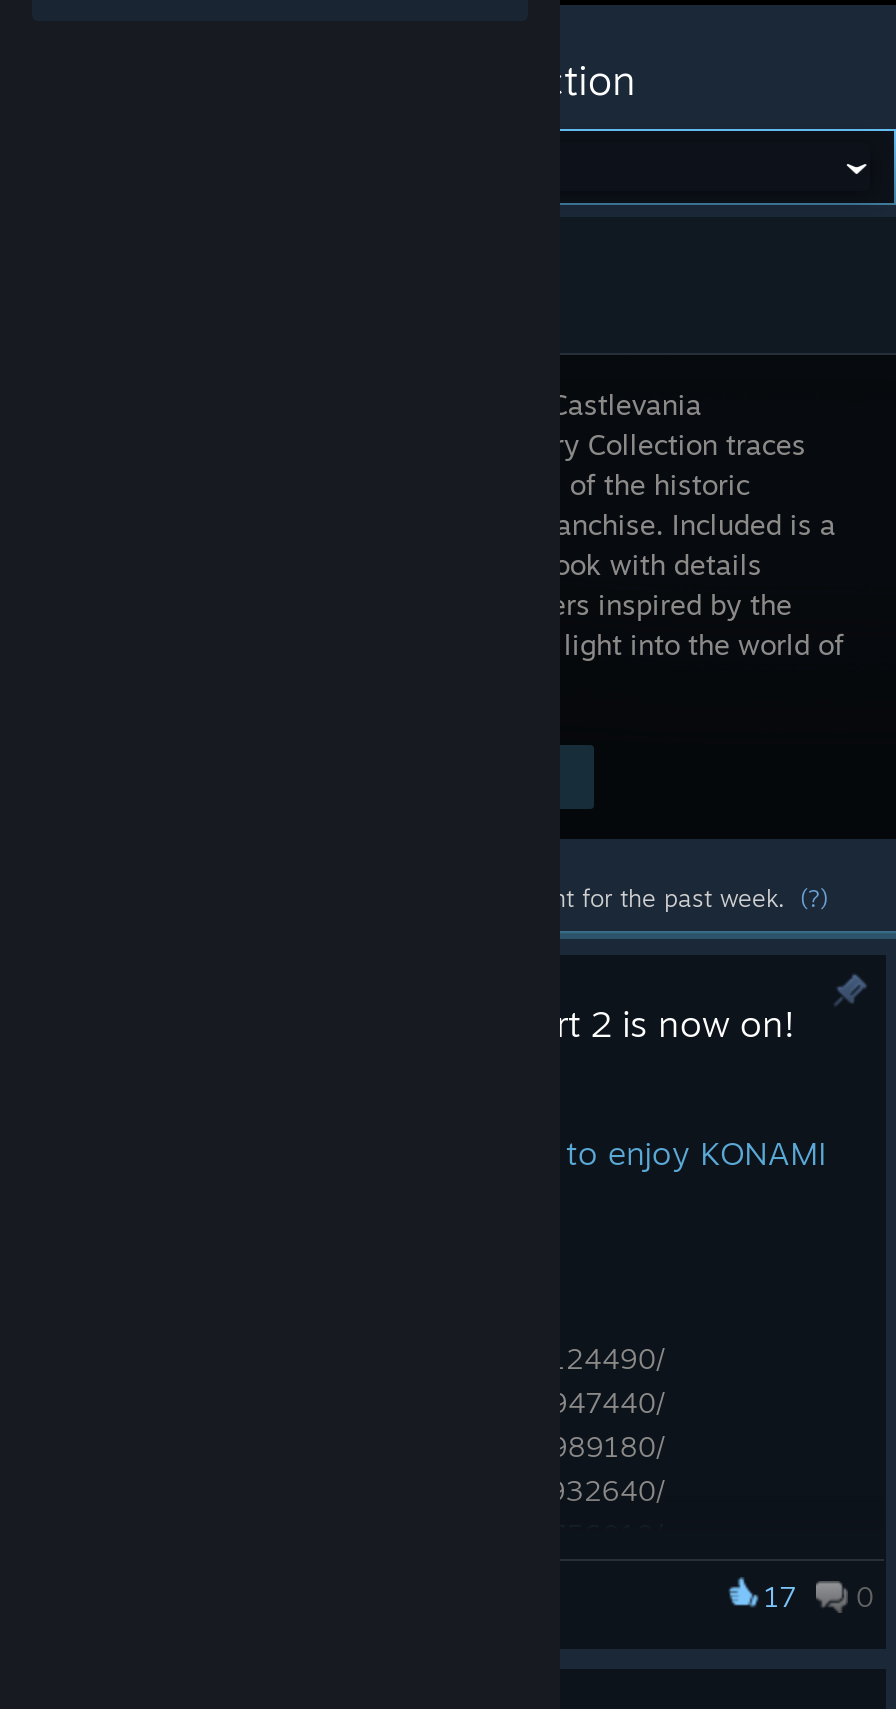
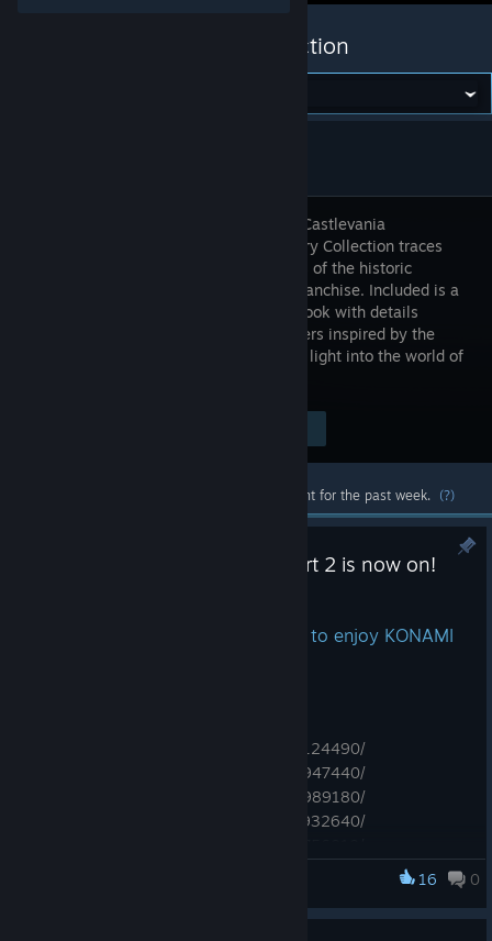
- 17
+ 16
